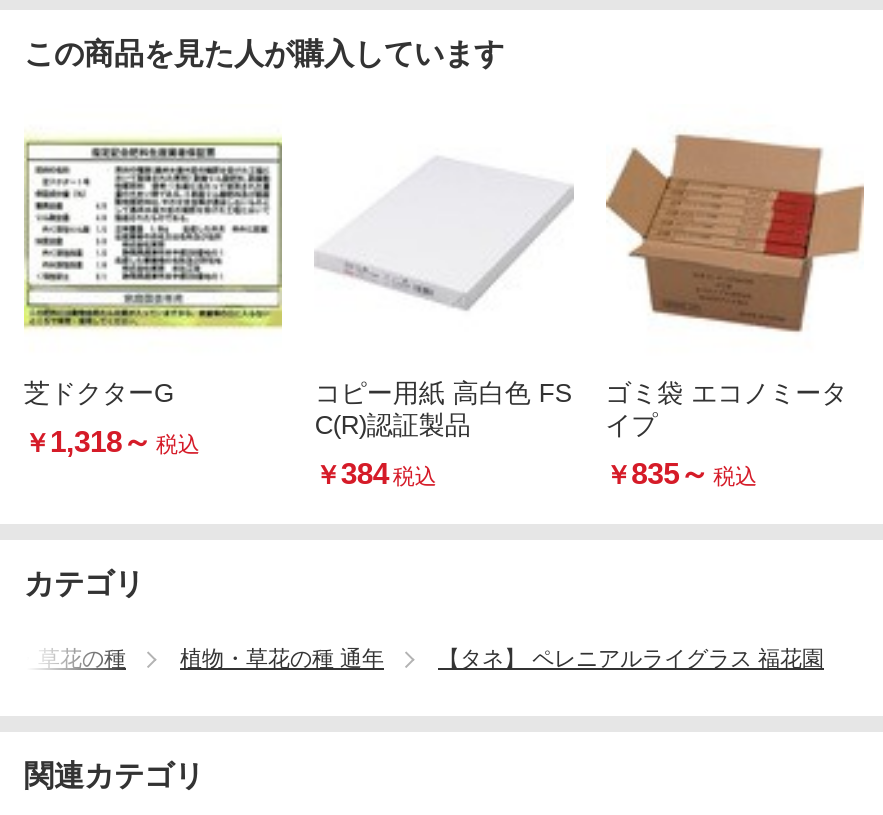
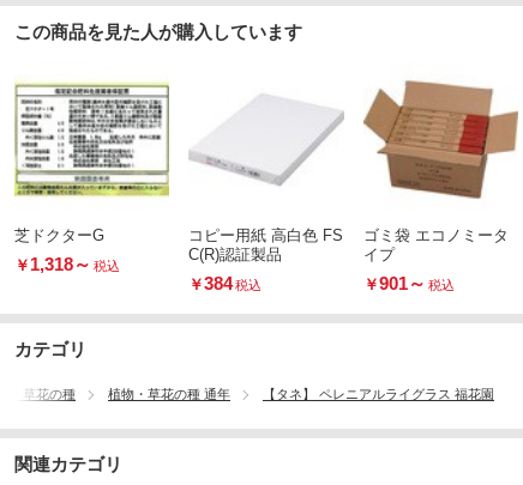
- ￥835～ 税込
+ ￥901～ 税込
